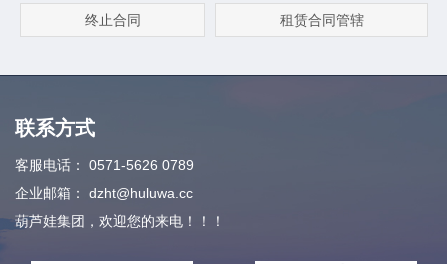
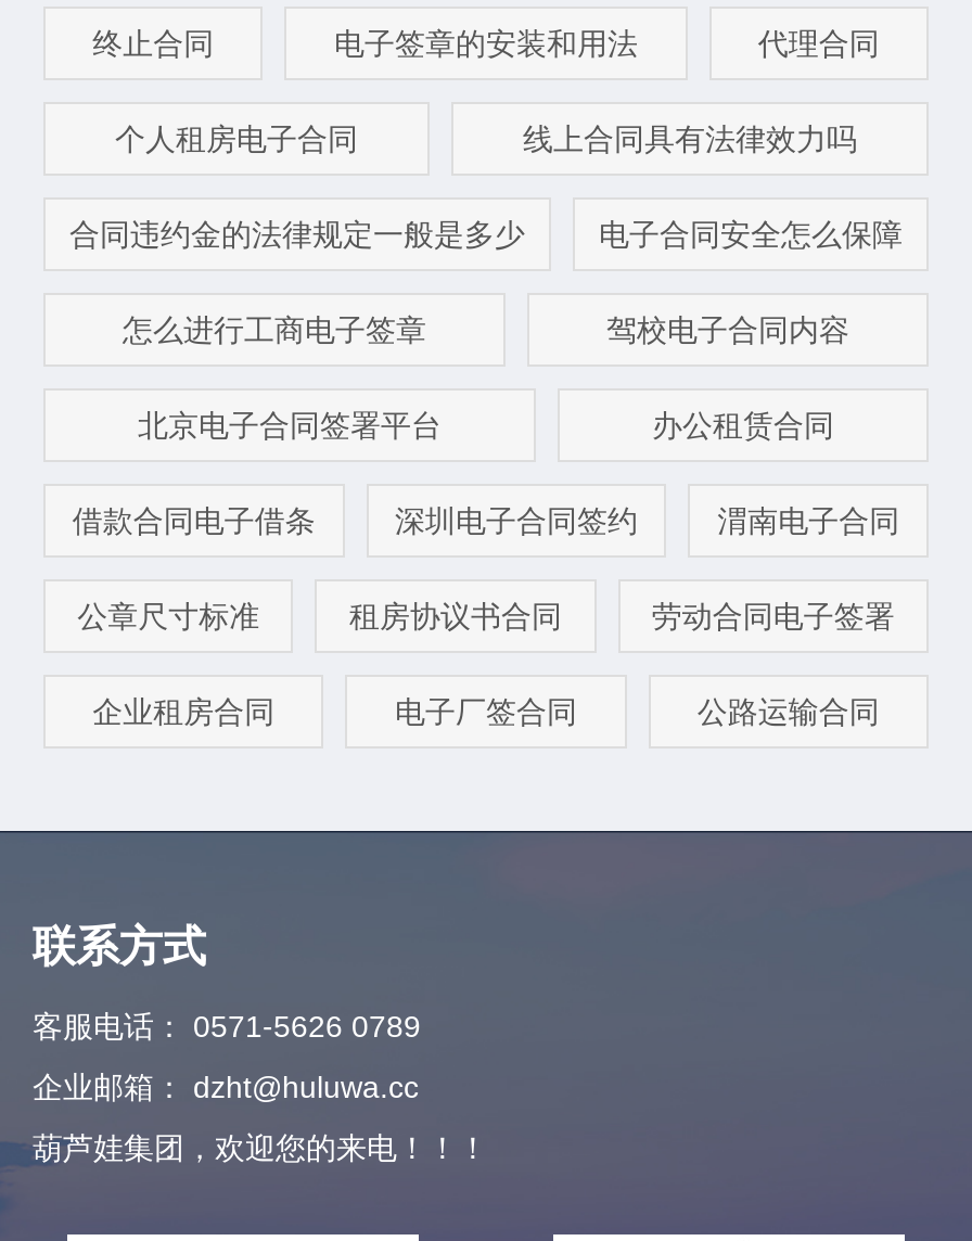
- 租赁合同管辖
+ 电子签章的安装和用法
+ 代理合同
+ 个人租房电子合同
+ 线上合同具有法律效力吗
+ 合同违约金的法律规定一般是多少
+ 电子合同安全怎么保障
+ 怎么进行工商电子签章
+ 驾校电子合同内容
+ 北京电子合同签署平台
+ 办公租赁合同
+ 借款合同电子借条
+ 深圳电子合同签约
+ 渭南电子合同
+ 公章尺寸标准
+ 租房协议书合同
+ 劳动合同电子签署
+ 企业租房合同
+ 电子厂签合同
+ 公路运输合同
